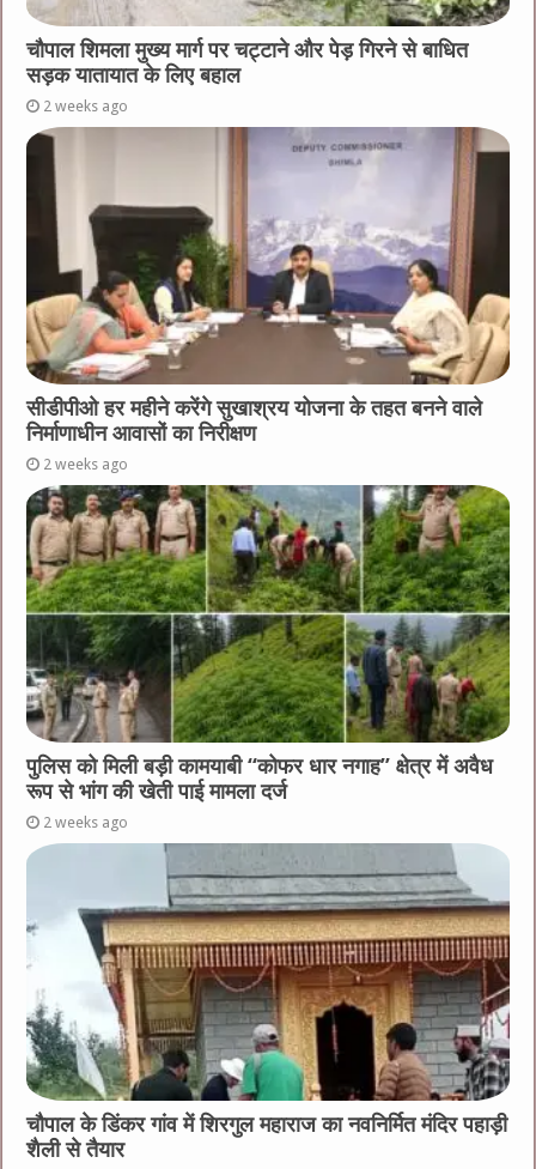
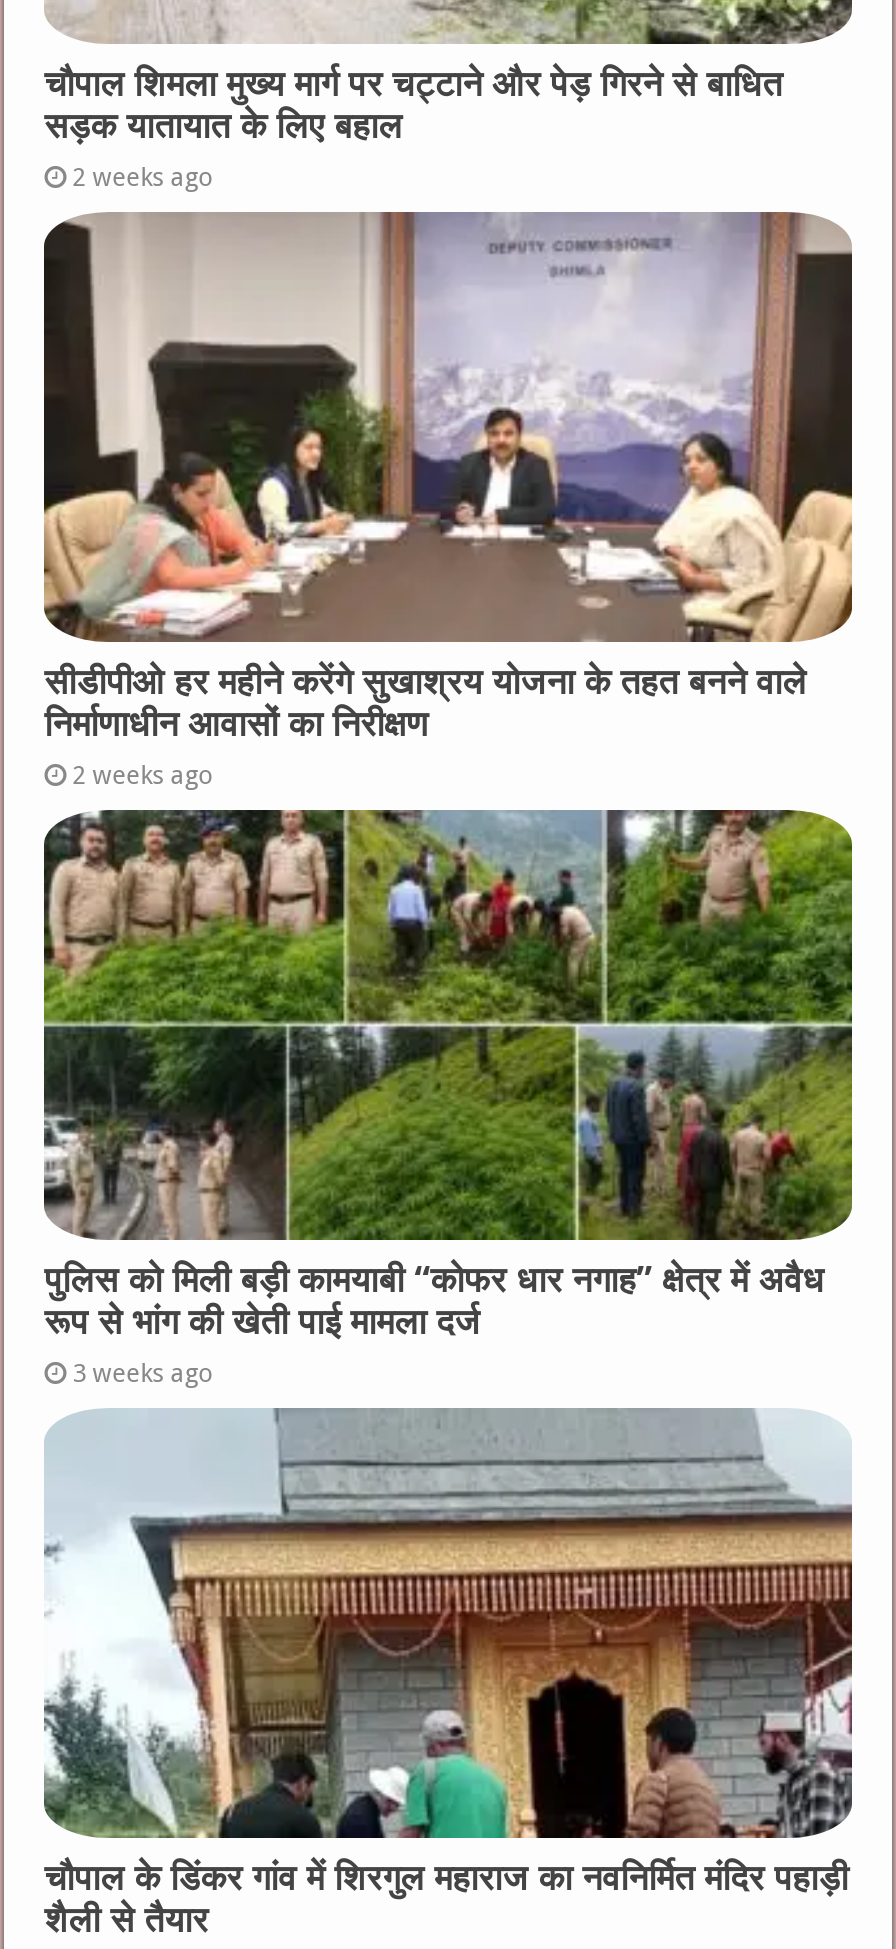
- 2 weeks ago
+ 3 weeks ago
